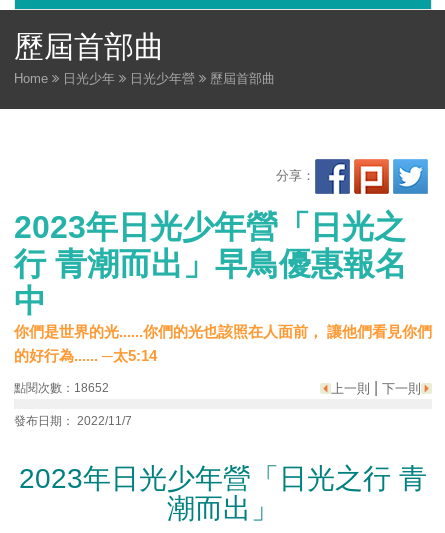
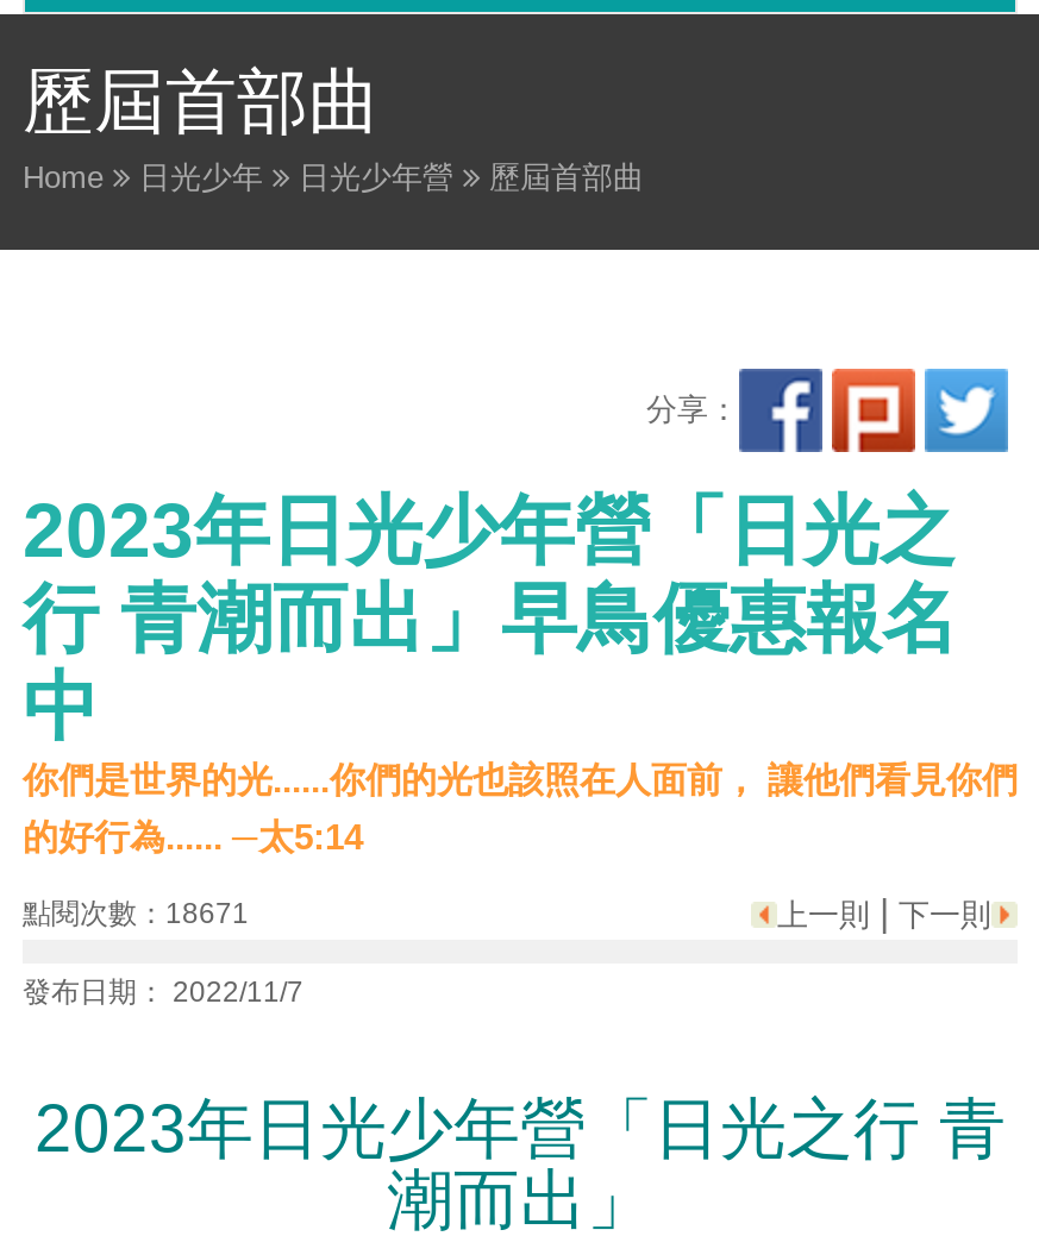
- 點閱次數：18652
+ 點閱次數：18671
